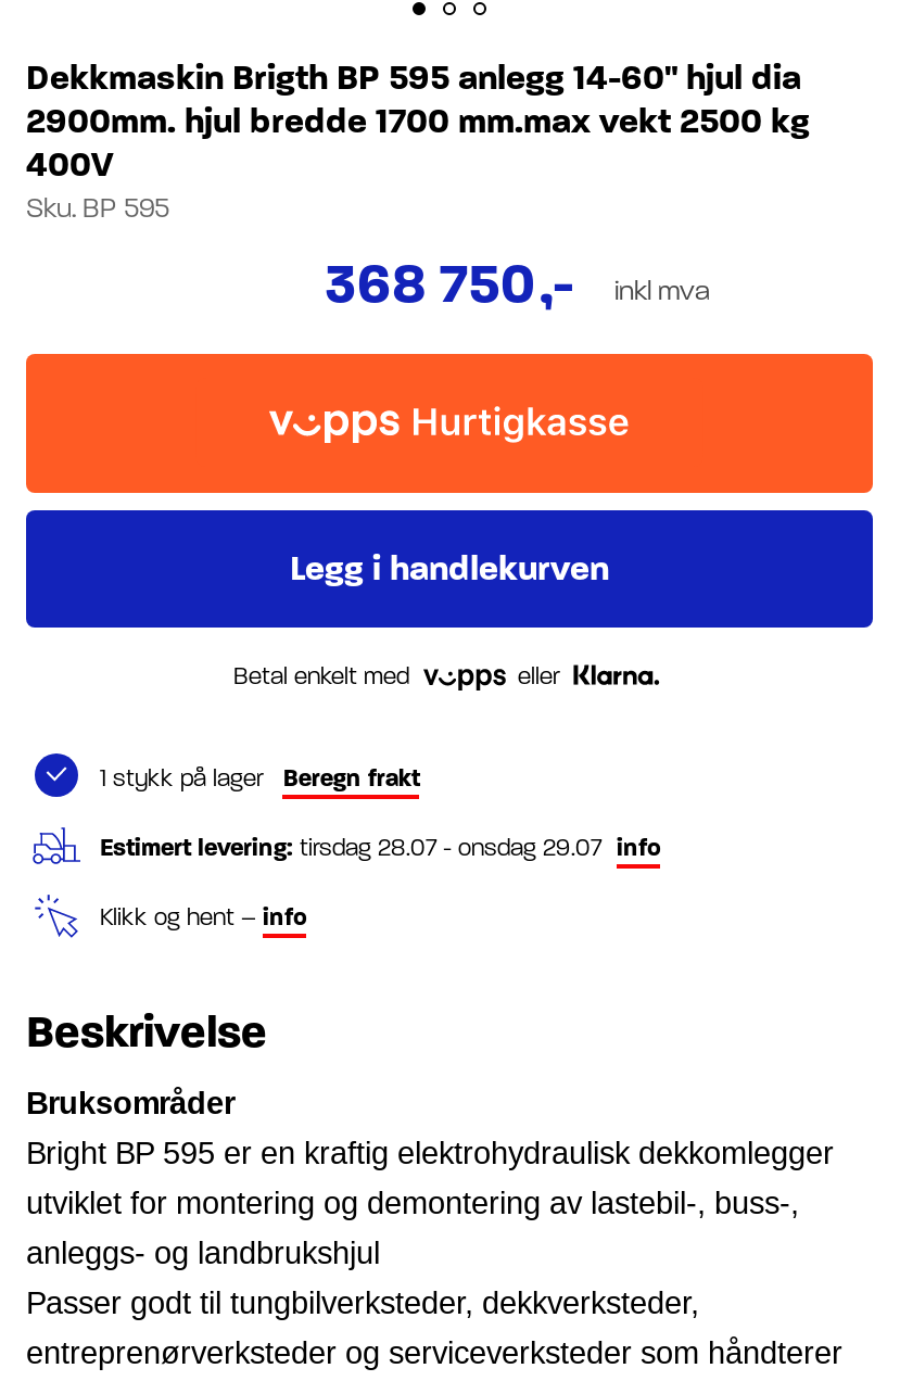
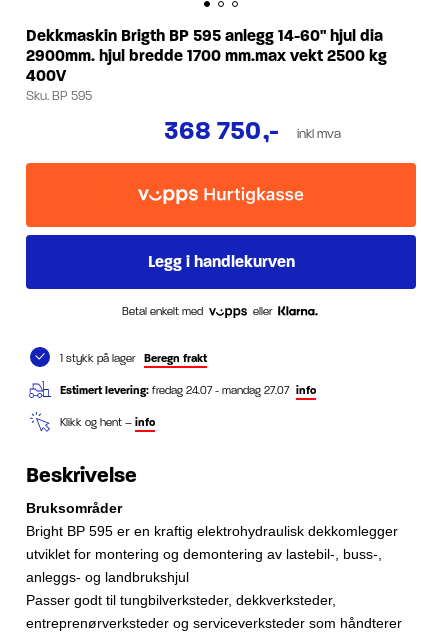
- Estimert levering: tirsdag 28.07 - onsdag 29.07 info
+ Estimert levering: fredag 24.07 - mandag 27.07 info
